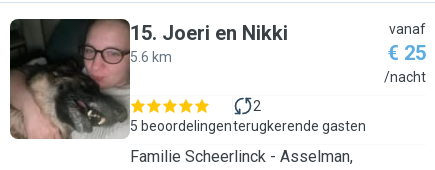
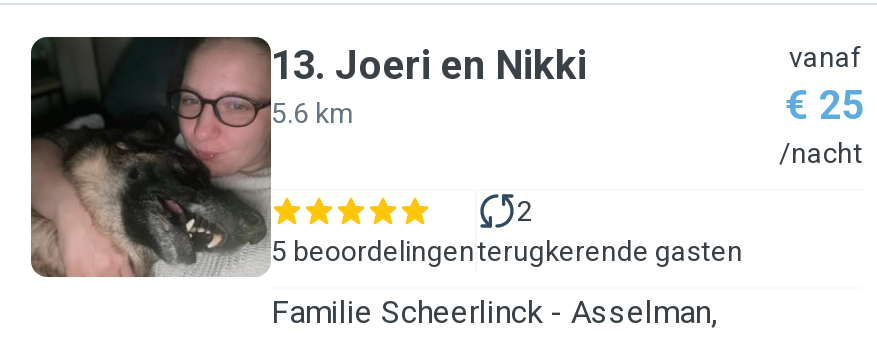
- 15. Joeri en Nikki
+ 13. Joeri en Nikki
